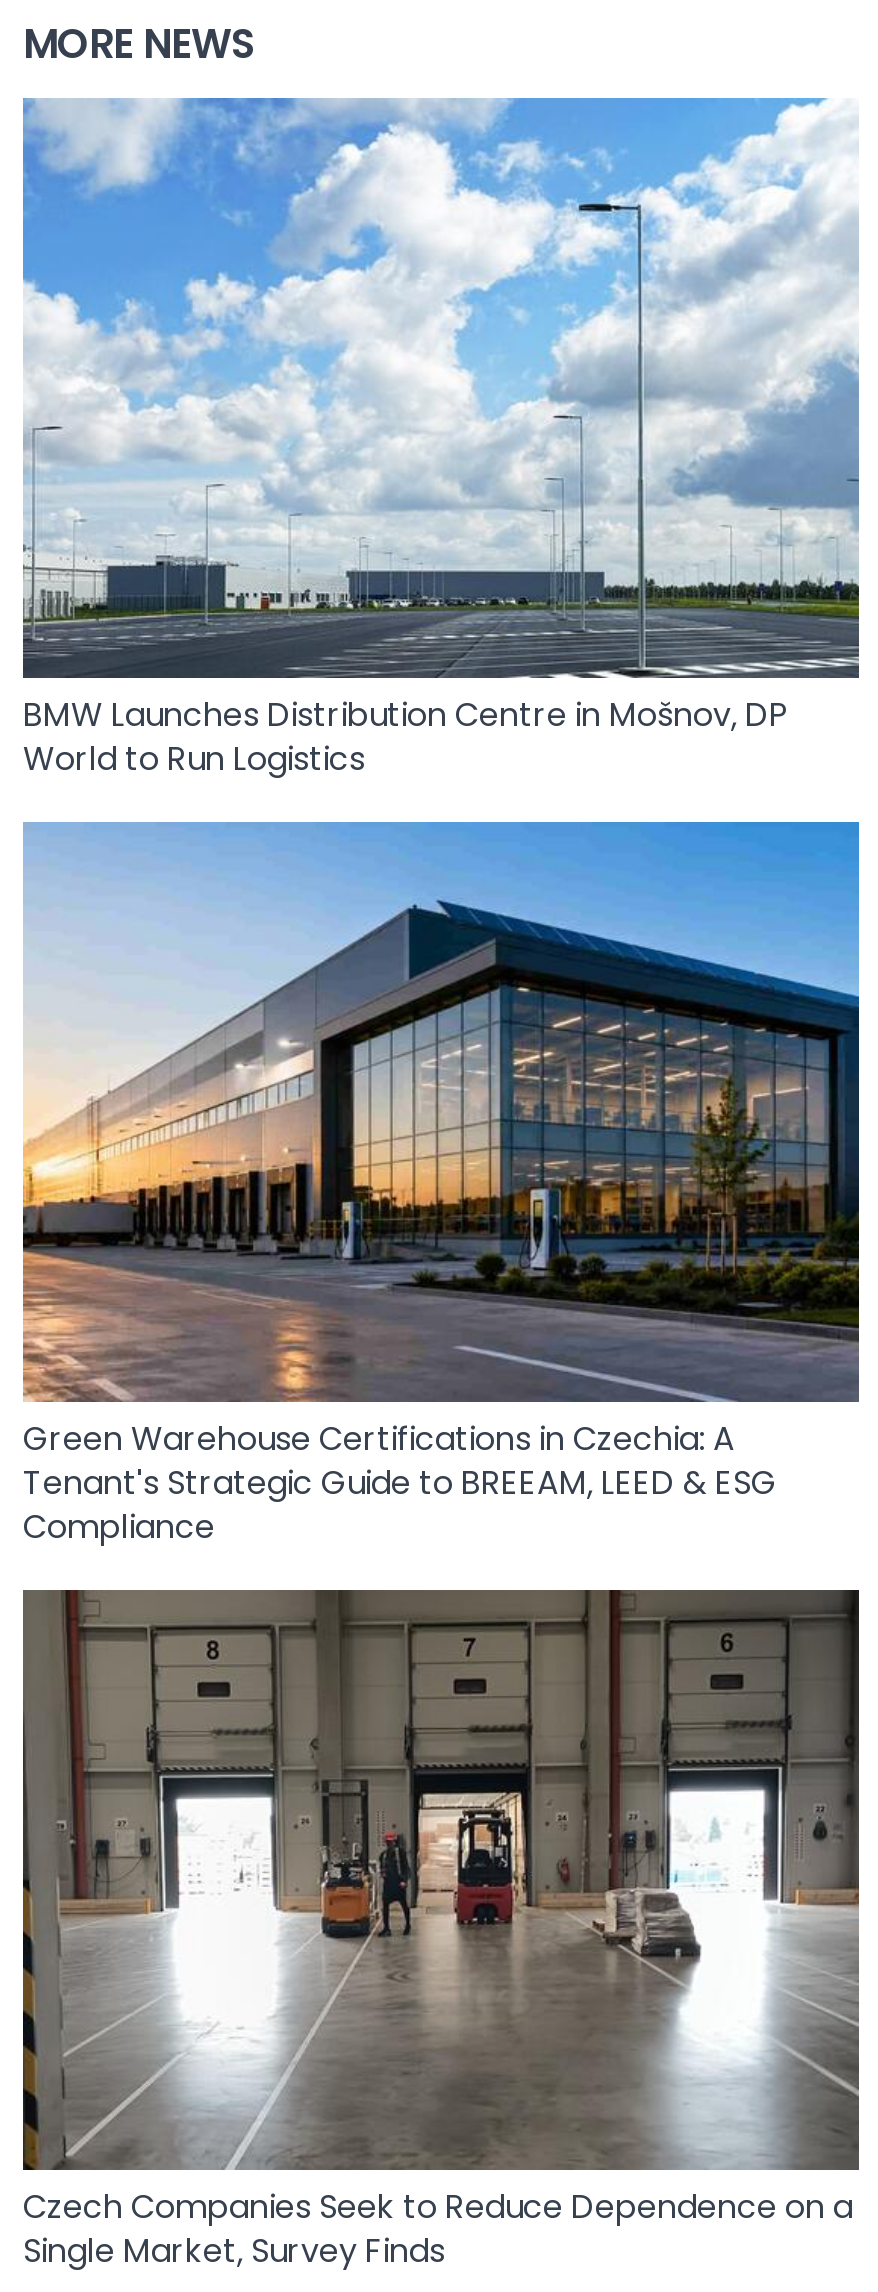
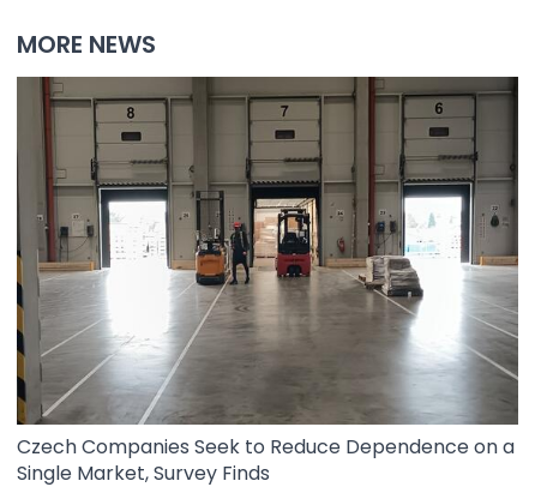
- [image]
- BMW Launches Distribution Centre in Mošnov, DP
- World to Run Logistics

- [image]
- Green Warehouse Certifications in Czechia: A
- Tenant's Strategic Guide to BREEAM, LEED & ESG
- Compliance
